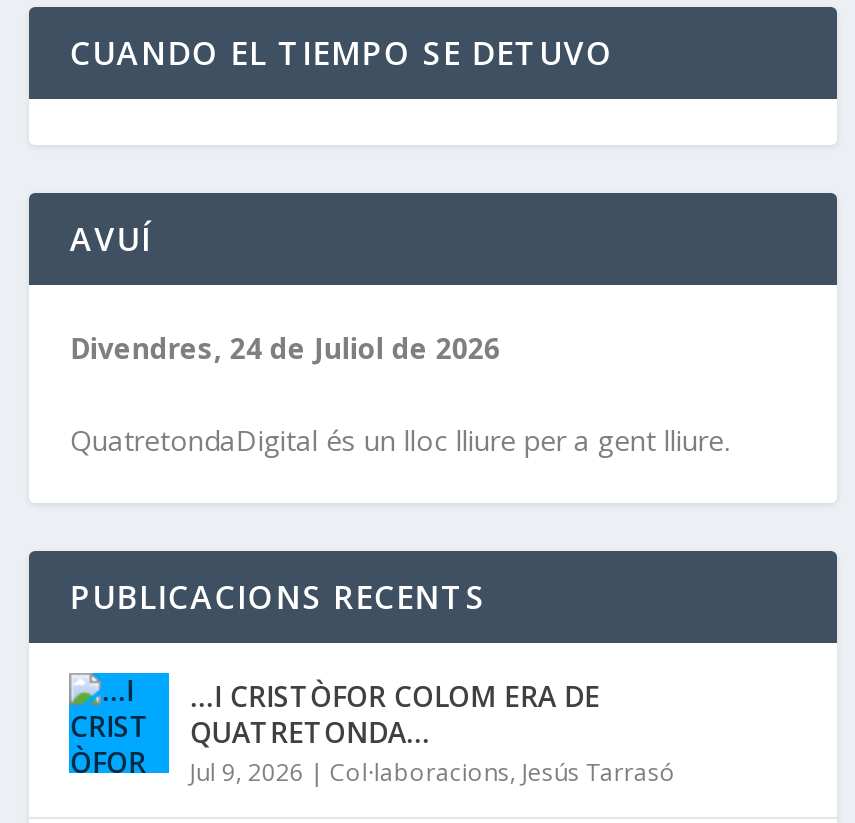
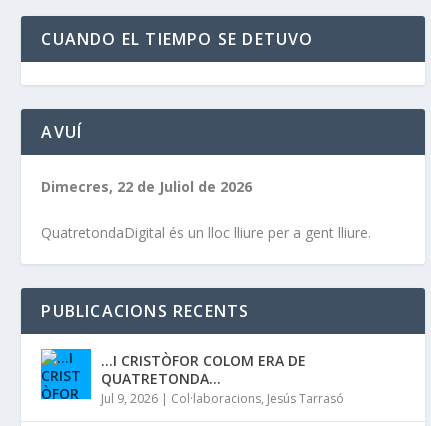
- Divendres, 24 de Juliol de 2026
+ Dimecres, 22 de Juliol de 2026
